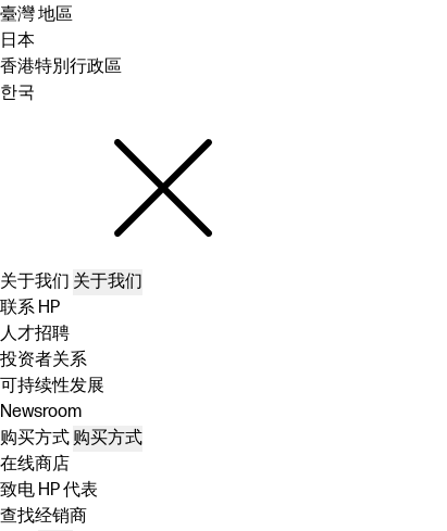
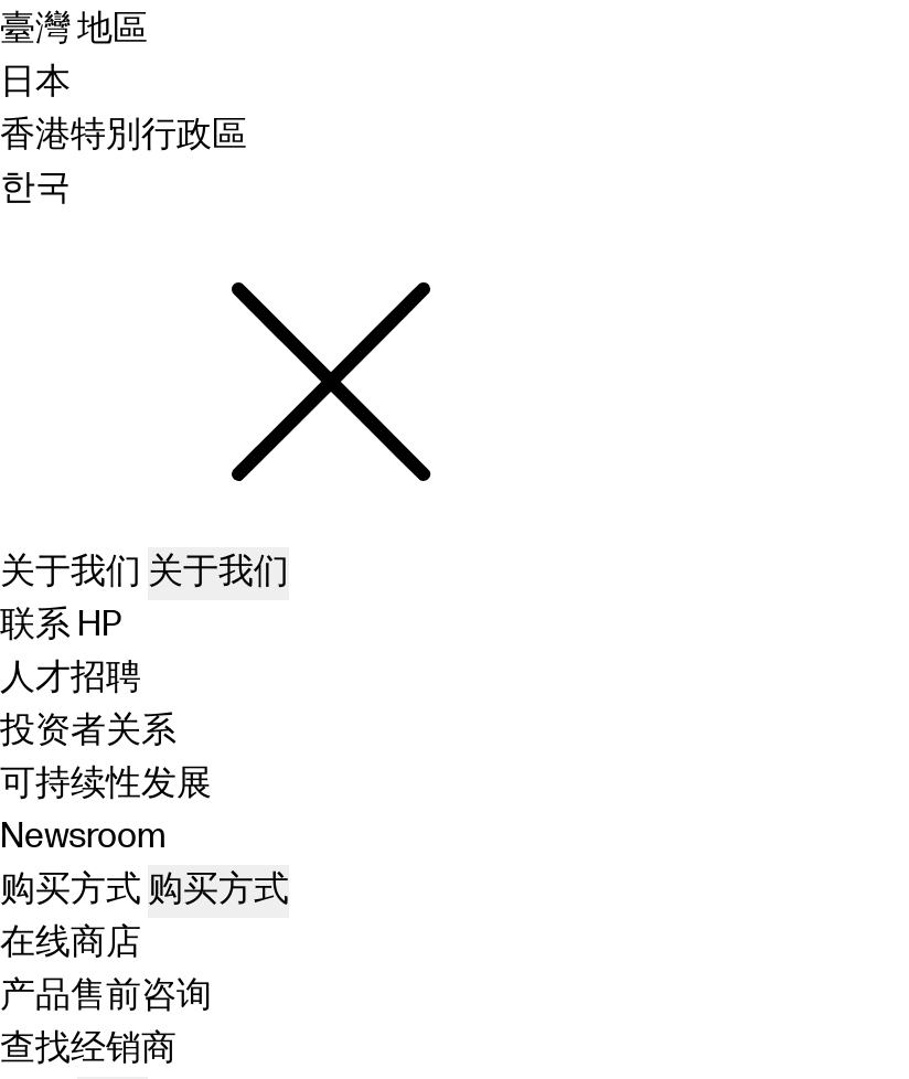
- 致电 HP 代表
+ 产品售前咨询
